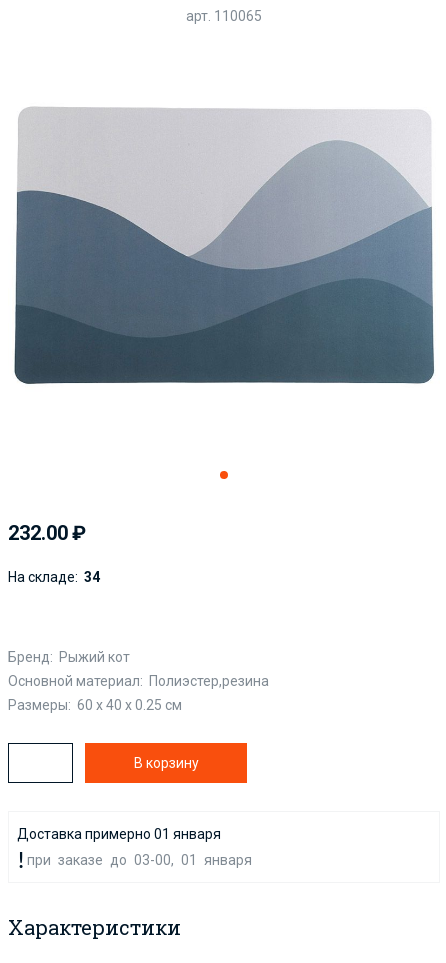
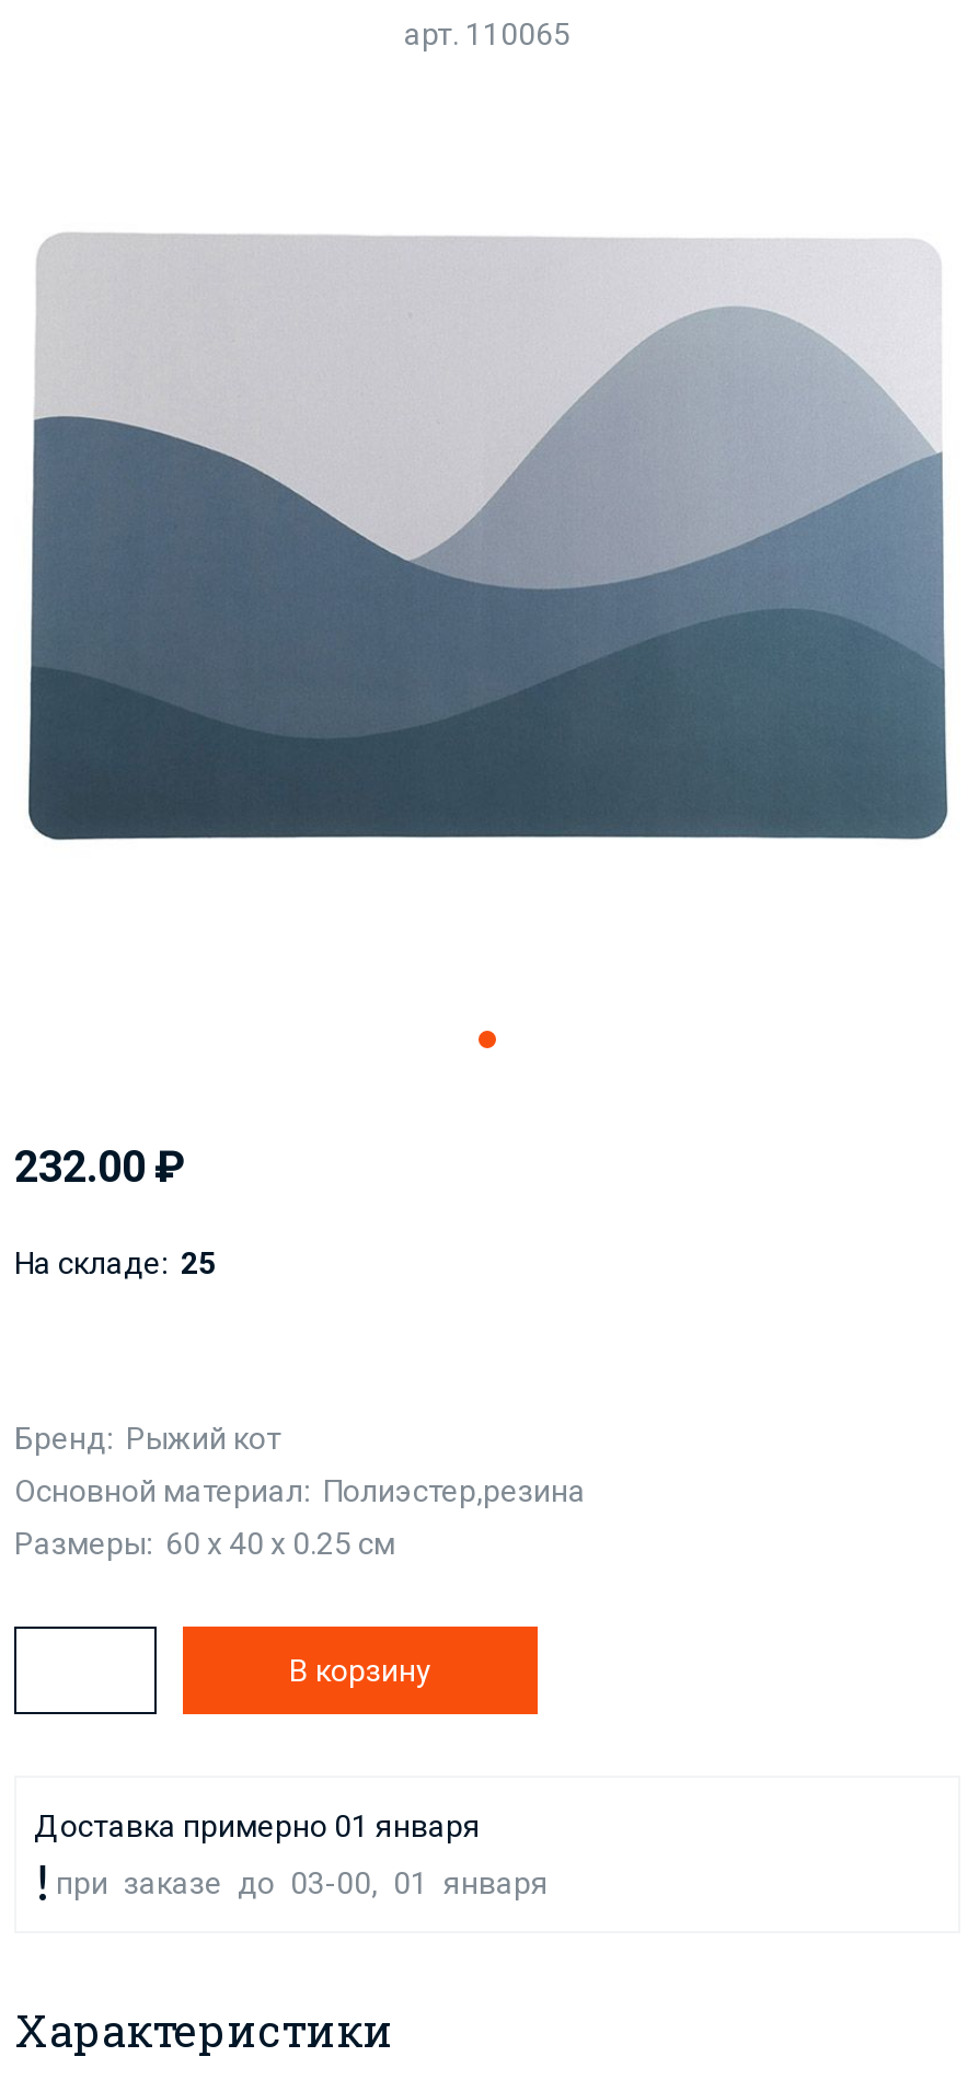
- На складе: 34
+ На складе: 25
